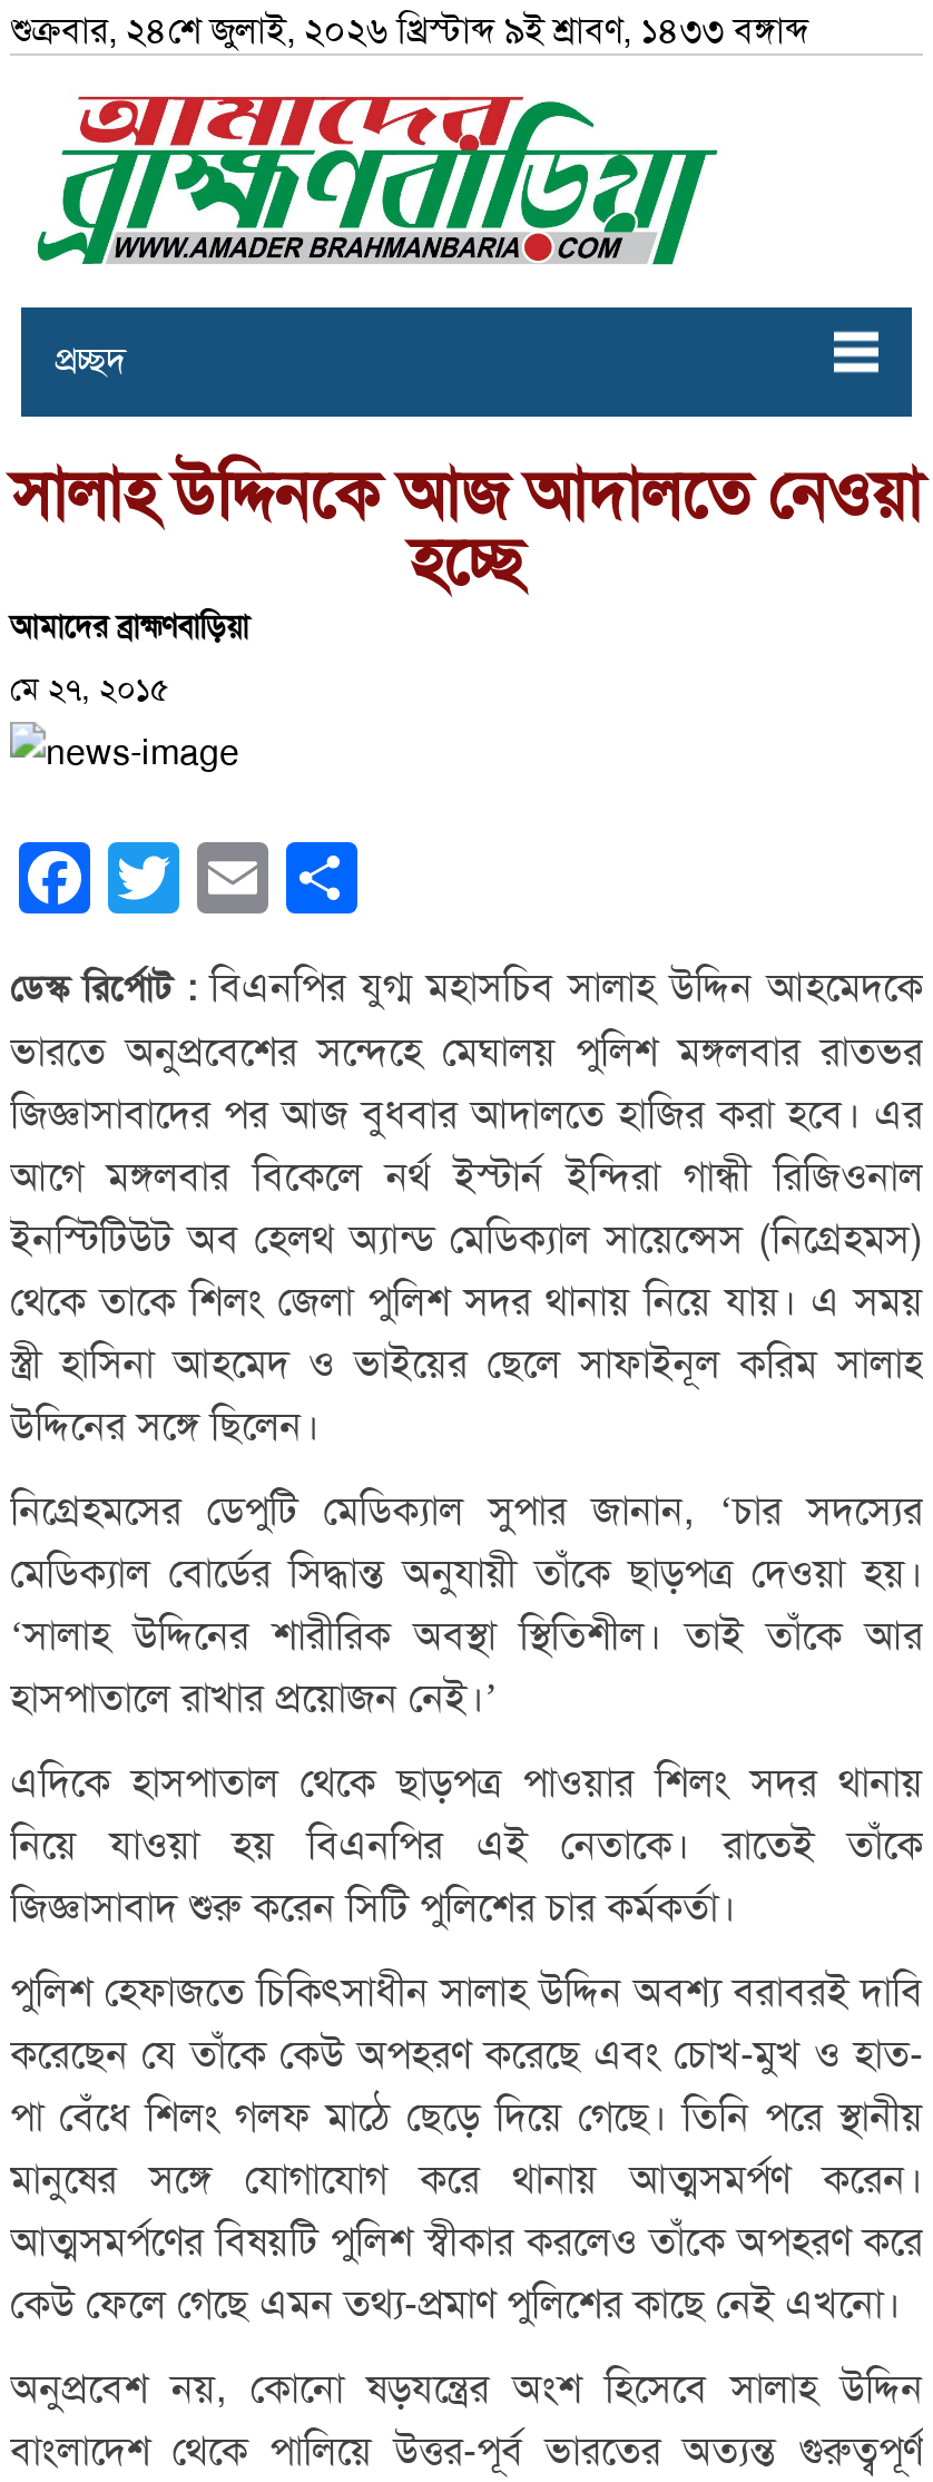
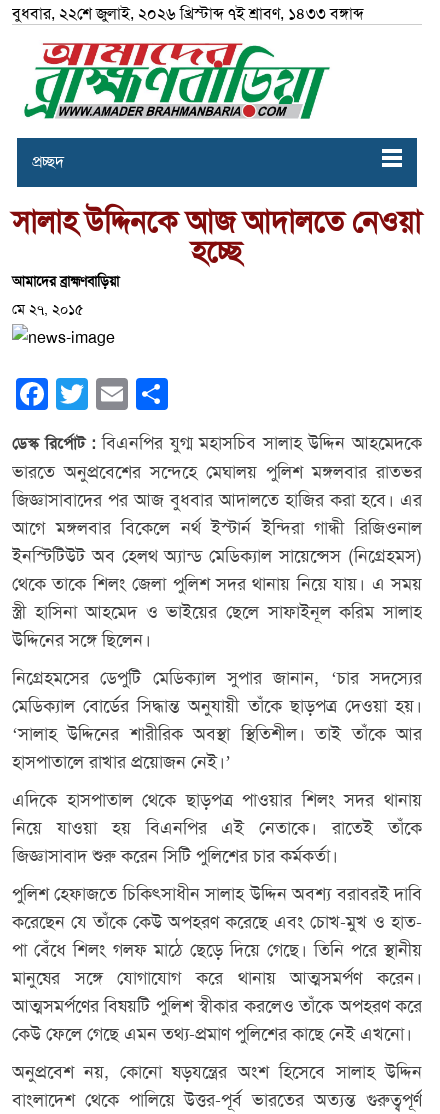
- শুক্রবার, ২৪শে জুলাই, ২০২৬ খ্রিস্টাব্দ ৯ই শ্রাবণ, ১৪৩৩ বঙ্গাব্দ
+ বুধবার, ২২শে জুলাই, ২০২৬ খ্রিস্টাব্দ ৭ই শ্রাবণ, ১৪৩৩ বঙ্গাব্দ
